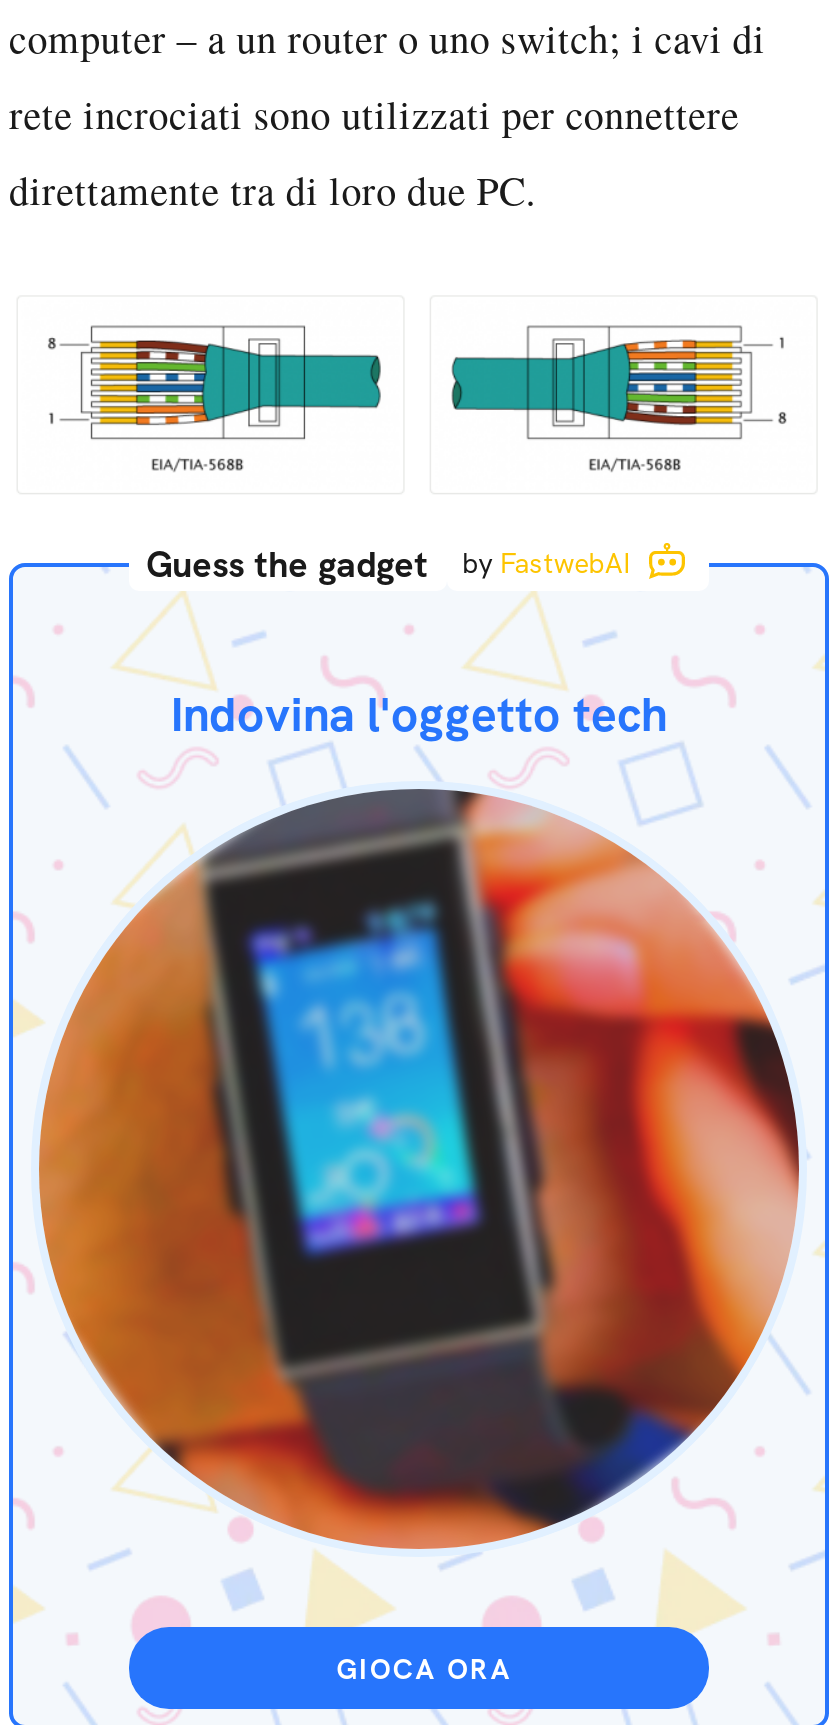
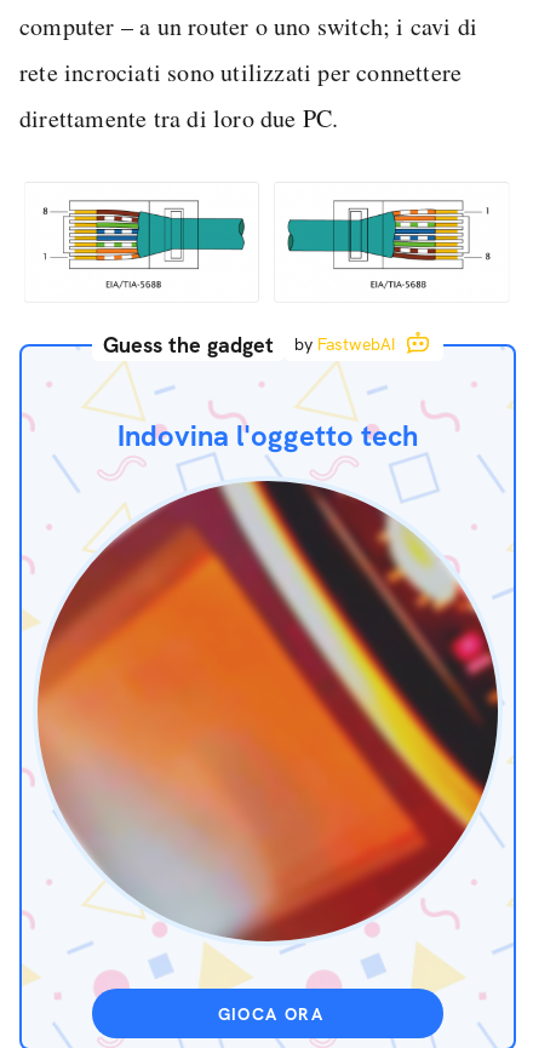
- [image]
+ [image]
